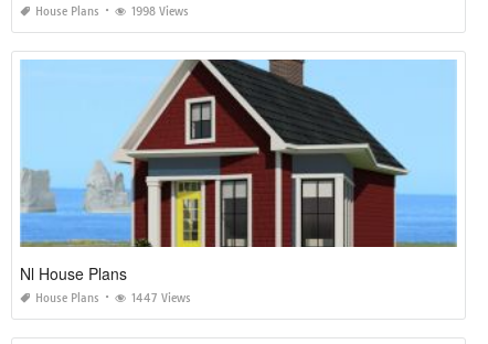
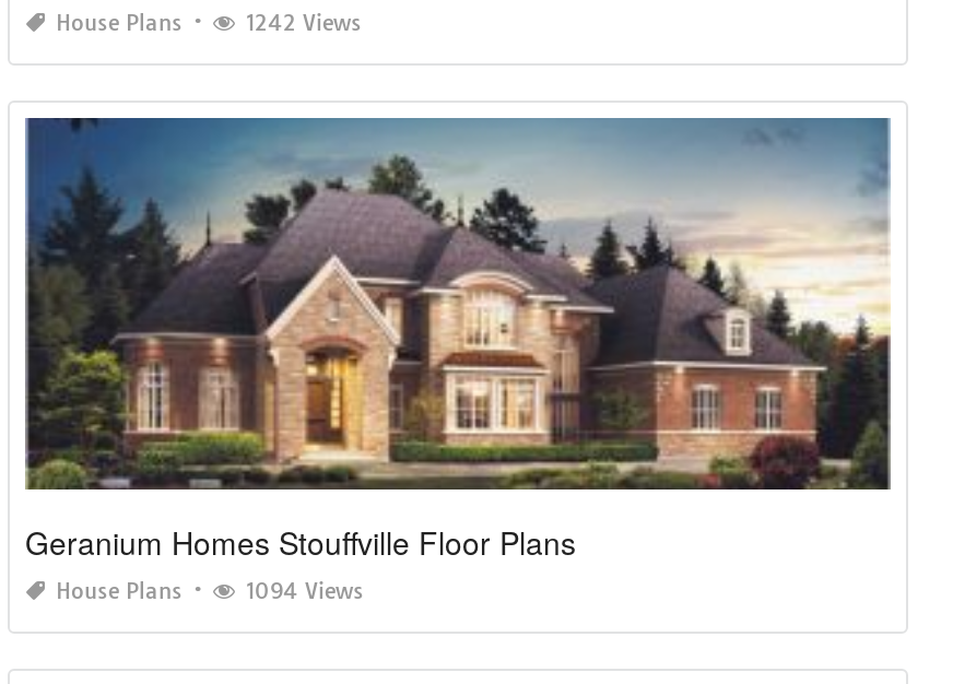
- 1998 Views
+ 1242 Views

- [image]
- Nl House Plans
+ [image]
+ Geranium Homes Stouffville Floor Plans

- 1447 Views
+ 1094 Views
